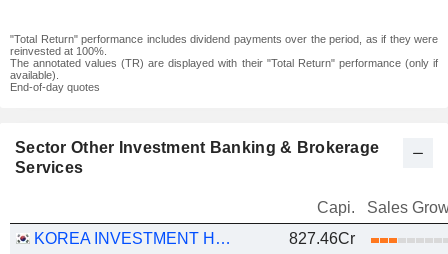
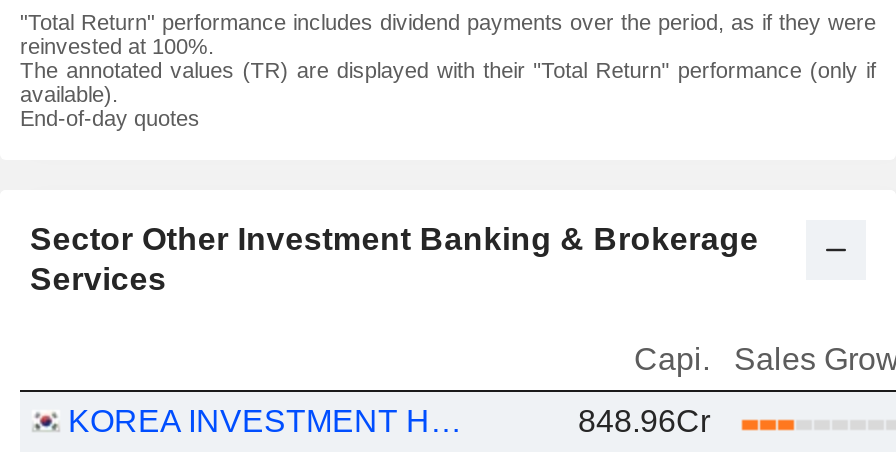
- 827.46Cr
+ 848.96Cr
